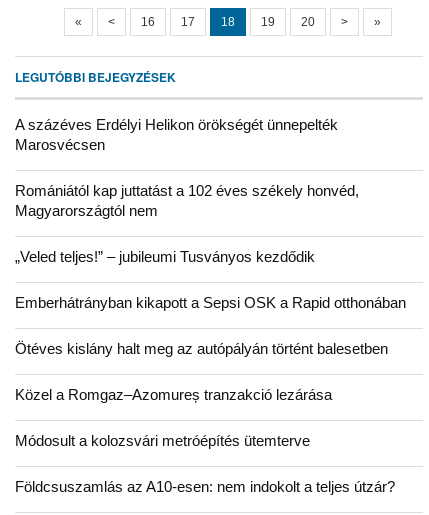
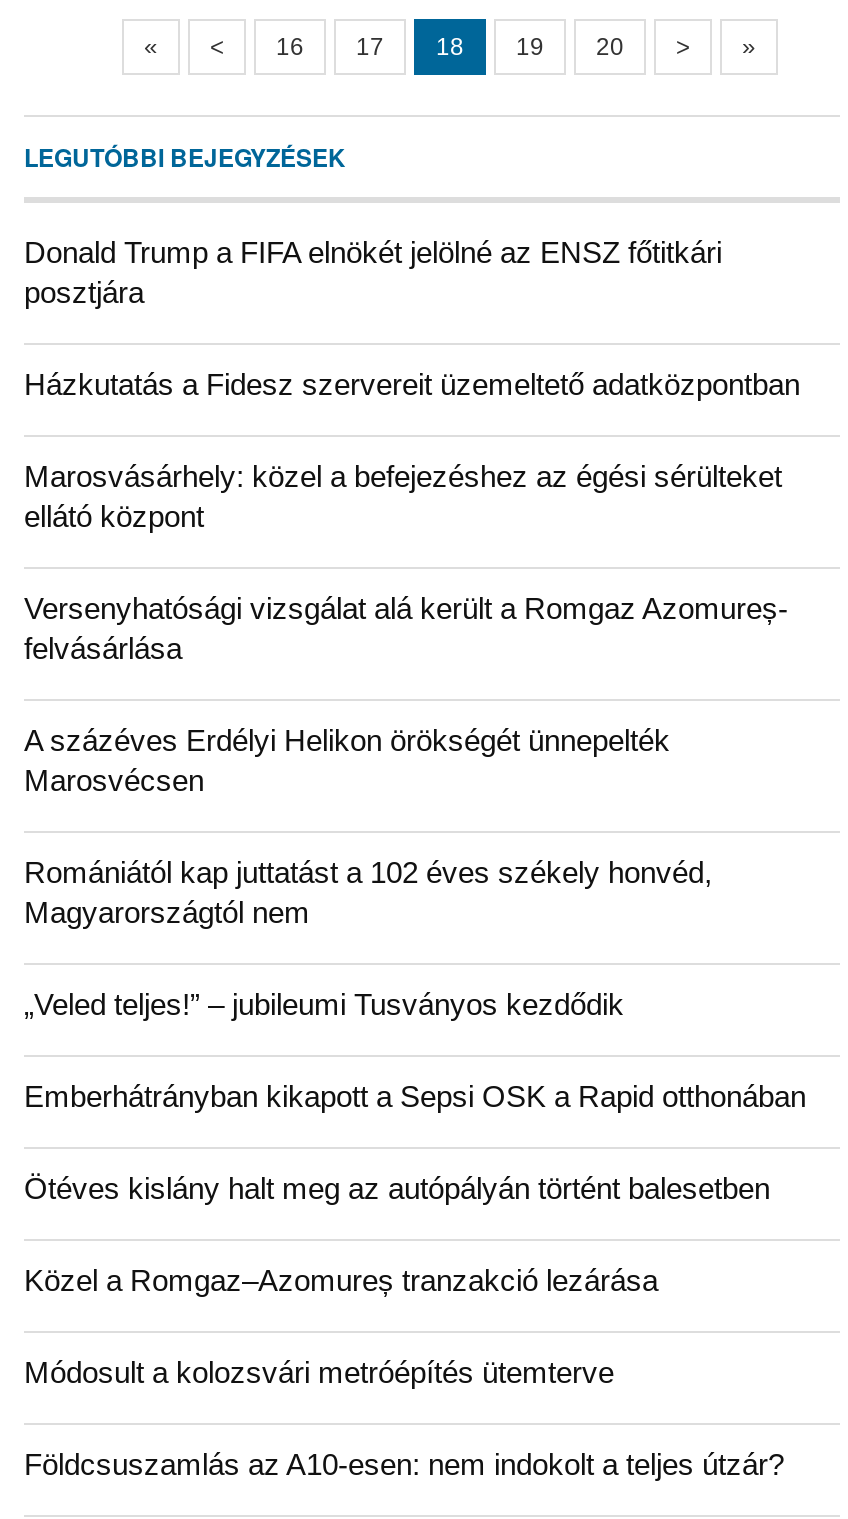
+ Donald Trump a FIFA elnökét jelölné az ENSZ főtitkári
+ posztjára
+ Házkutatás a Fidesz szervereit üzemeltető adatközpontban
+ Marosvásárhely: közel a befejezéshez az égési sérülteket
+ ellátó központ
+ Versenyhatósági vizsgálat alá került a Romgaz Azomureș-
+ felvásárlása
